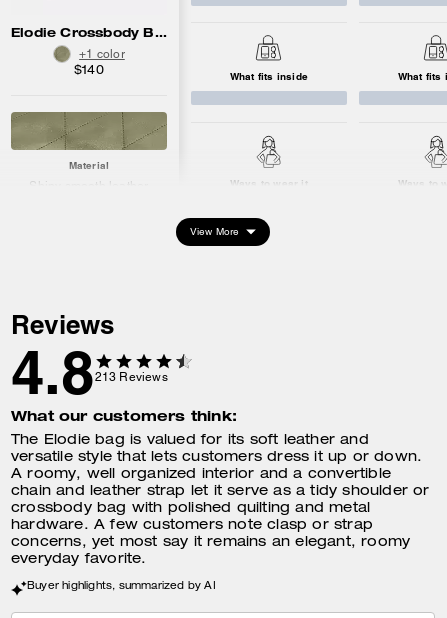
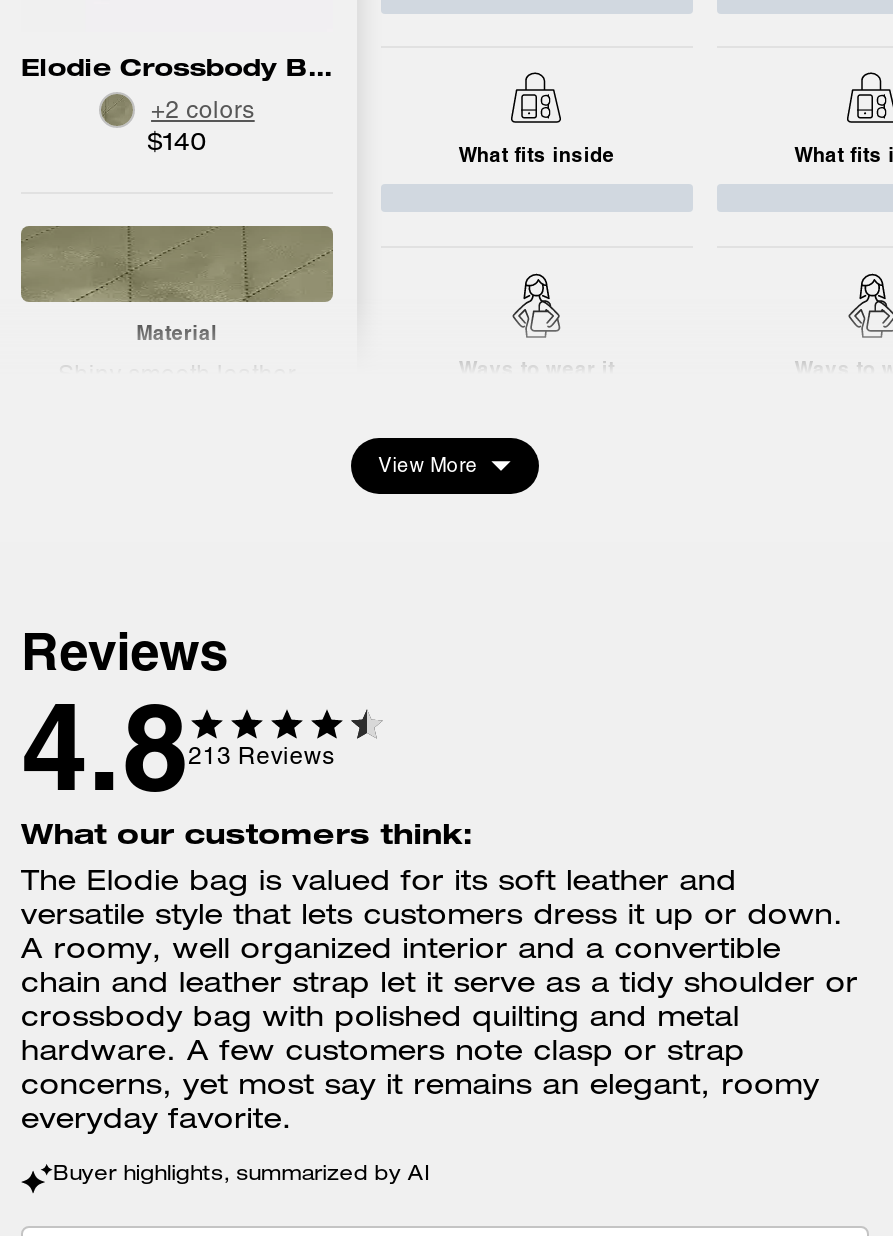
- +1 color
+ +2 colors
